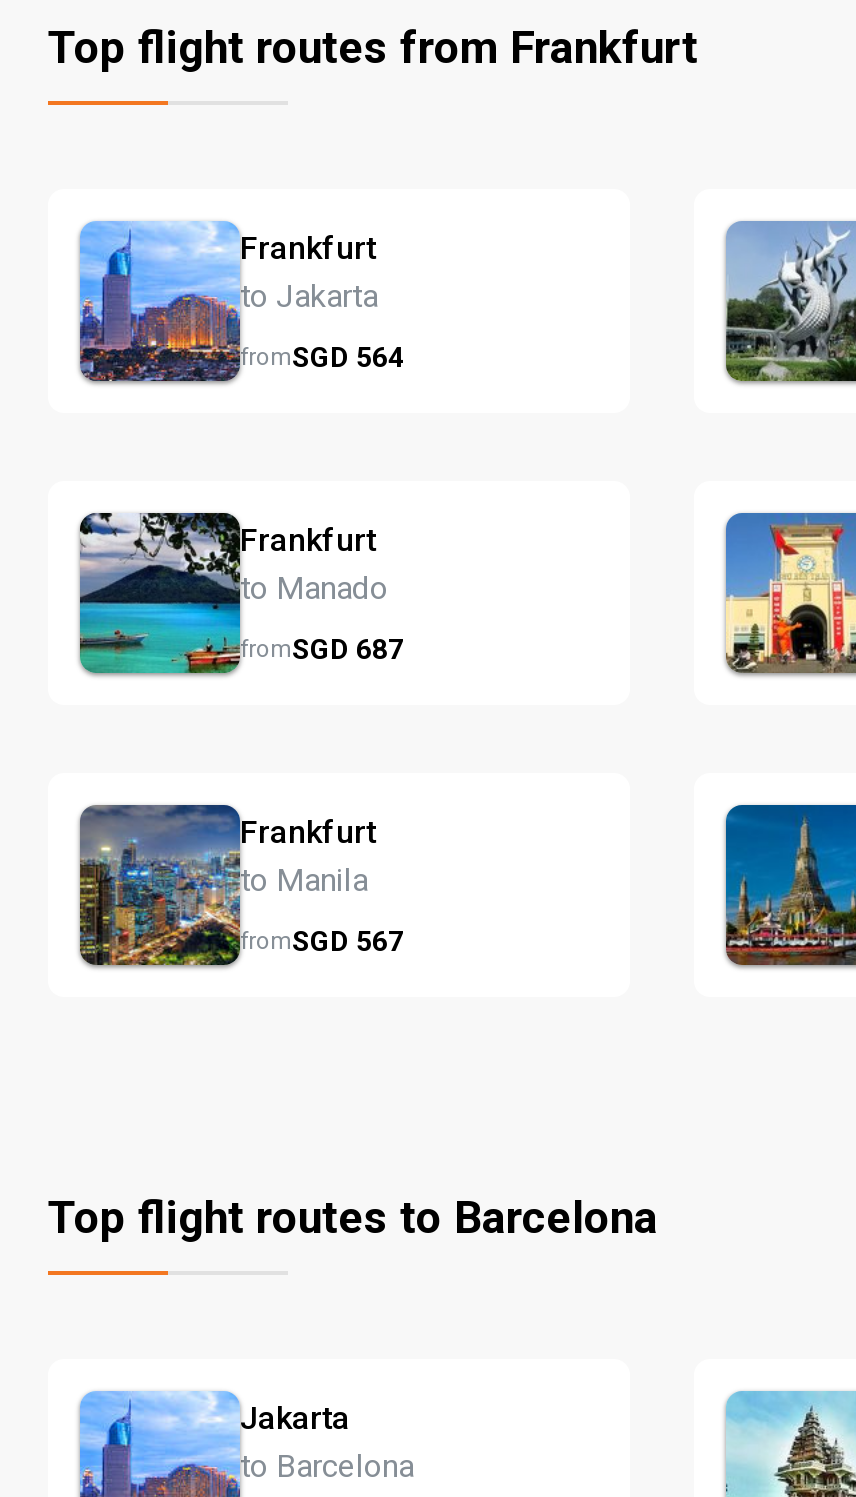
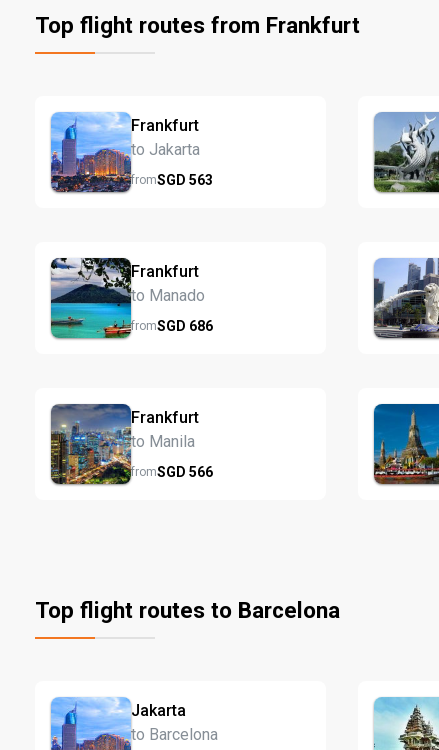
- fromSGD 564
+ fromSGD 563

- [image]
+ [image]

- fromSGD 687
+ fromSGD 686

- fromSGD 567
+ fromSGD 566
